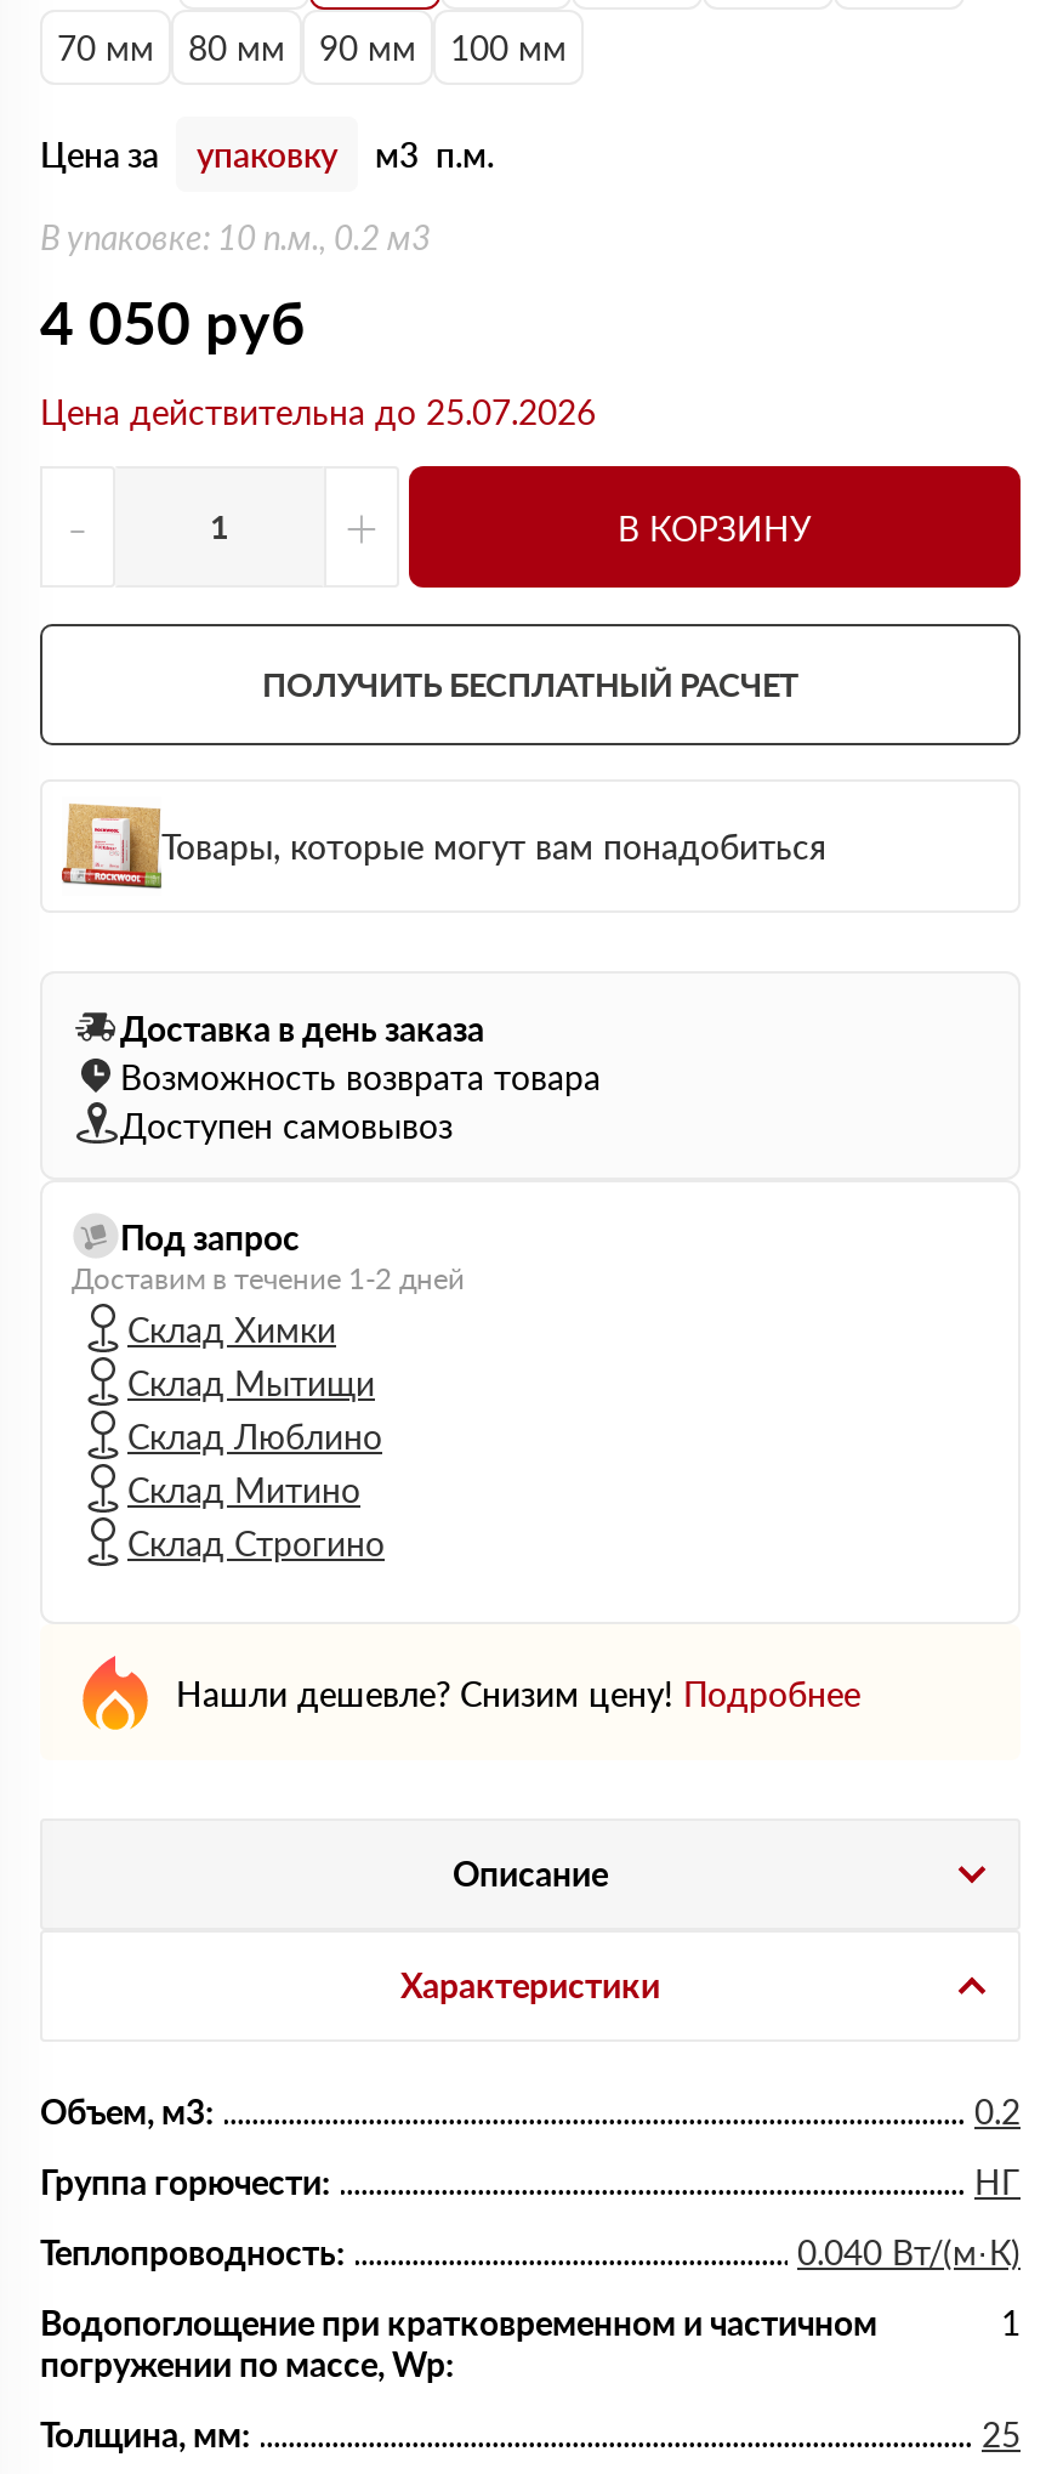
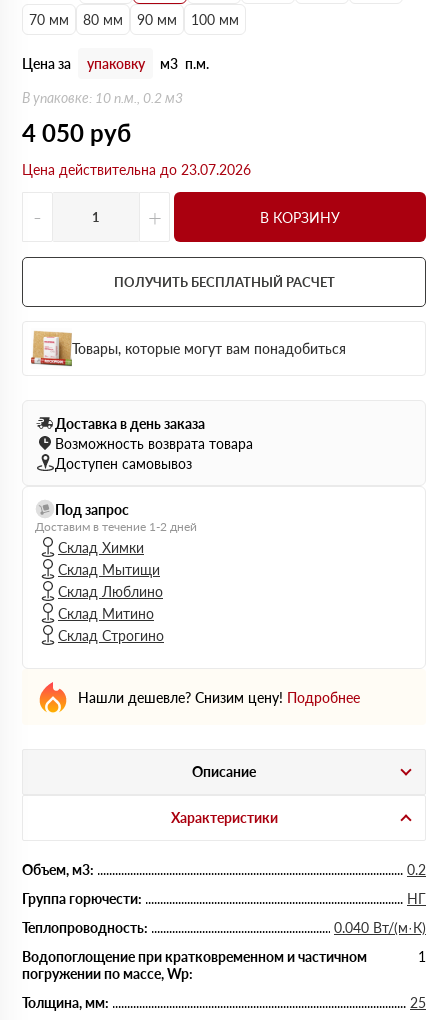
- Цена действительна до 25.07.2026
+ Цена действительна до 23.07.2026
